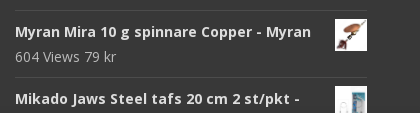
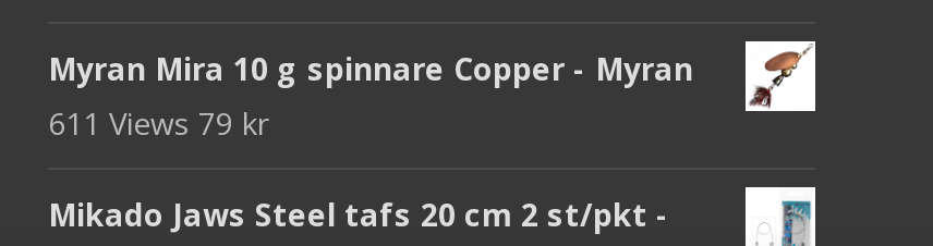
- 604 Views 79 kr
+ 611 Views 79 kr
